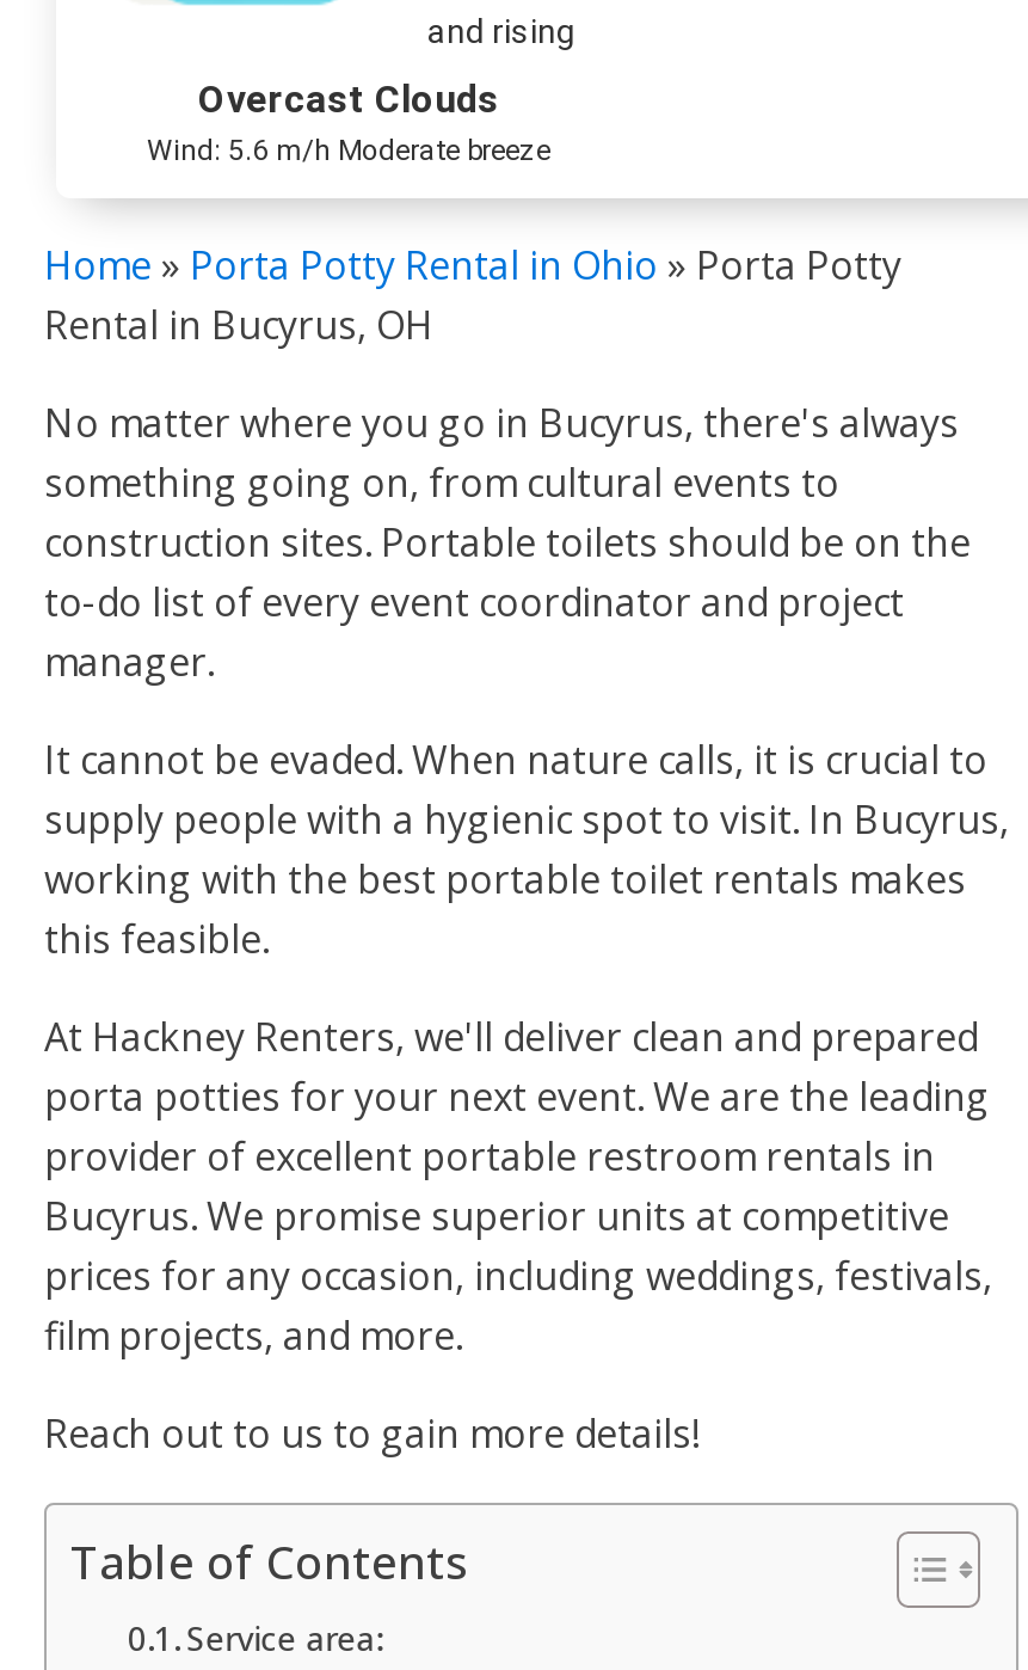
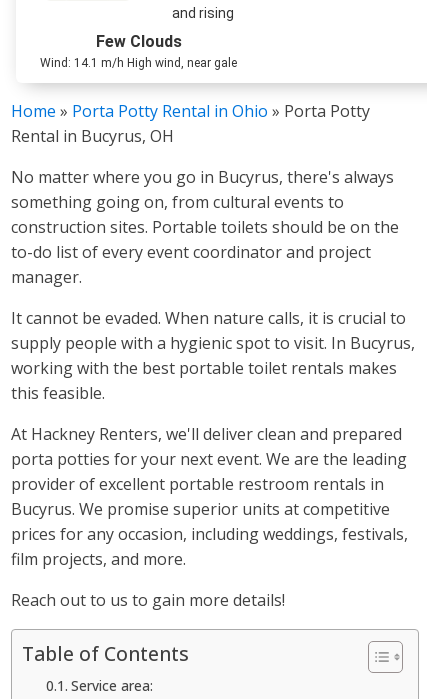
- Overcast Clouds
- Wind: 5.6 m/h Moderate breeze
+ Few Clouds
+ Wind: 14.1 m/h High wind, near gale
